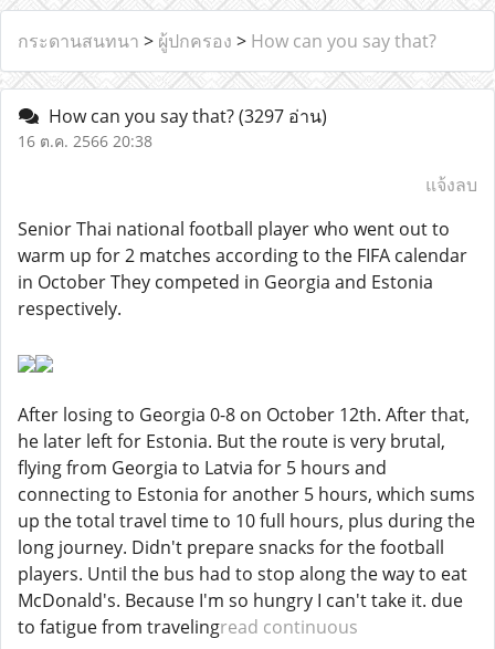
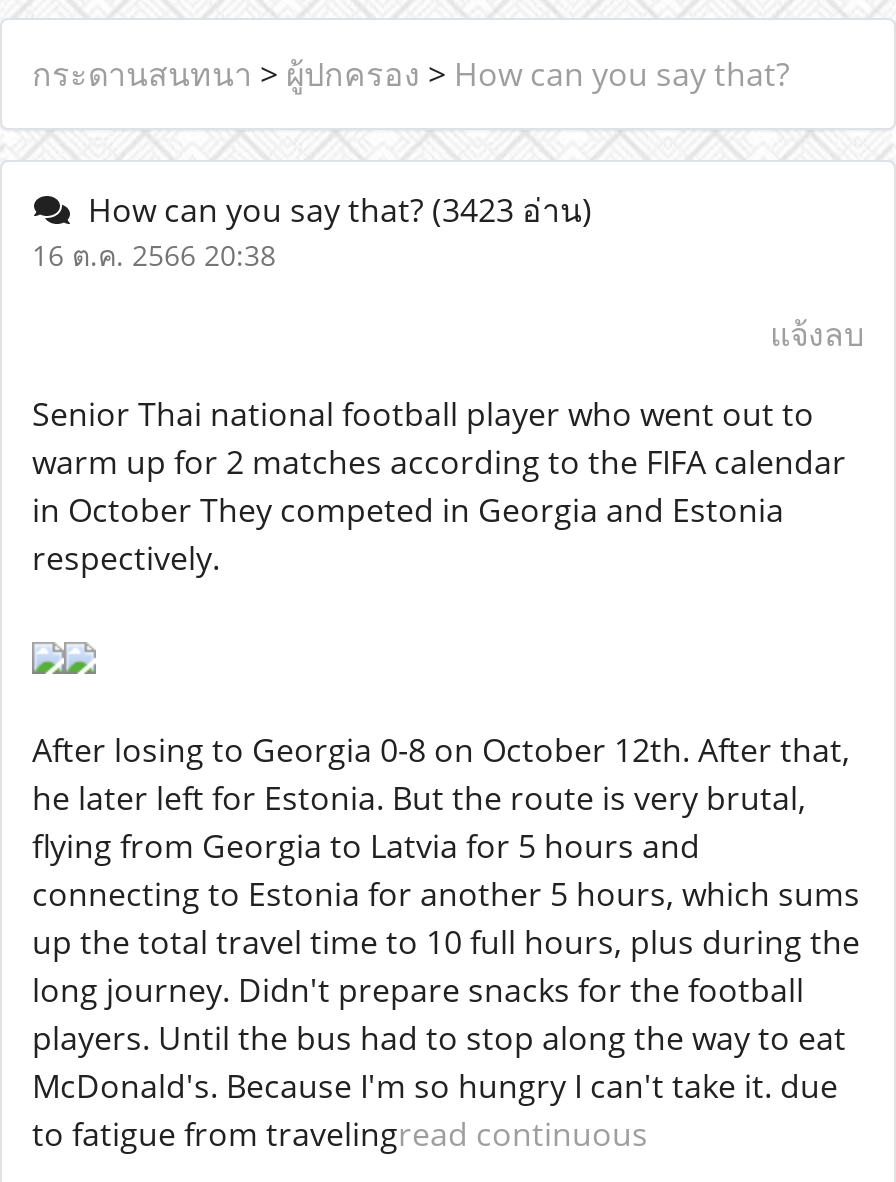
- How can you say that? (3297 อ่าน)
+ How can you say that? (3423 อ่าน)
